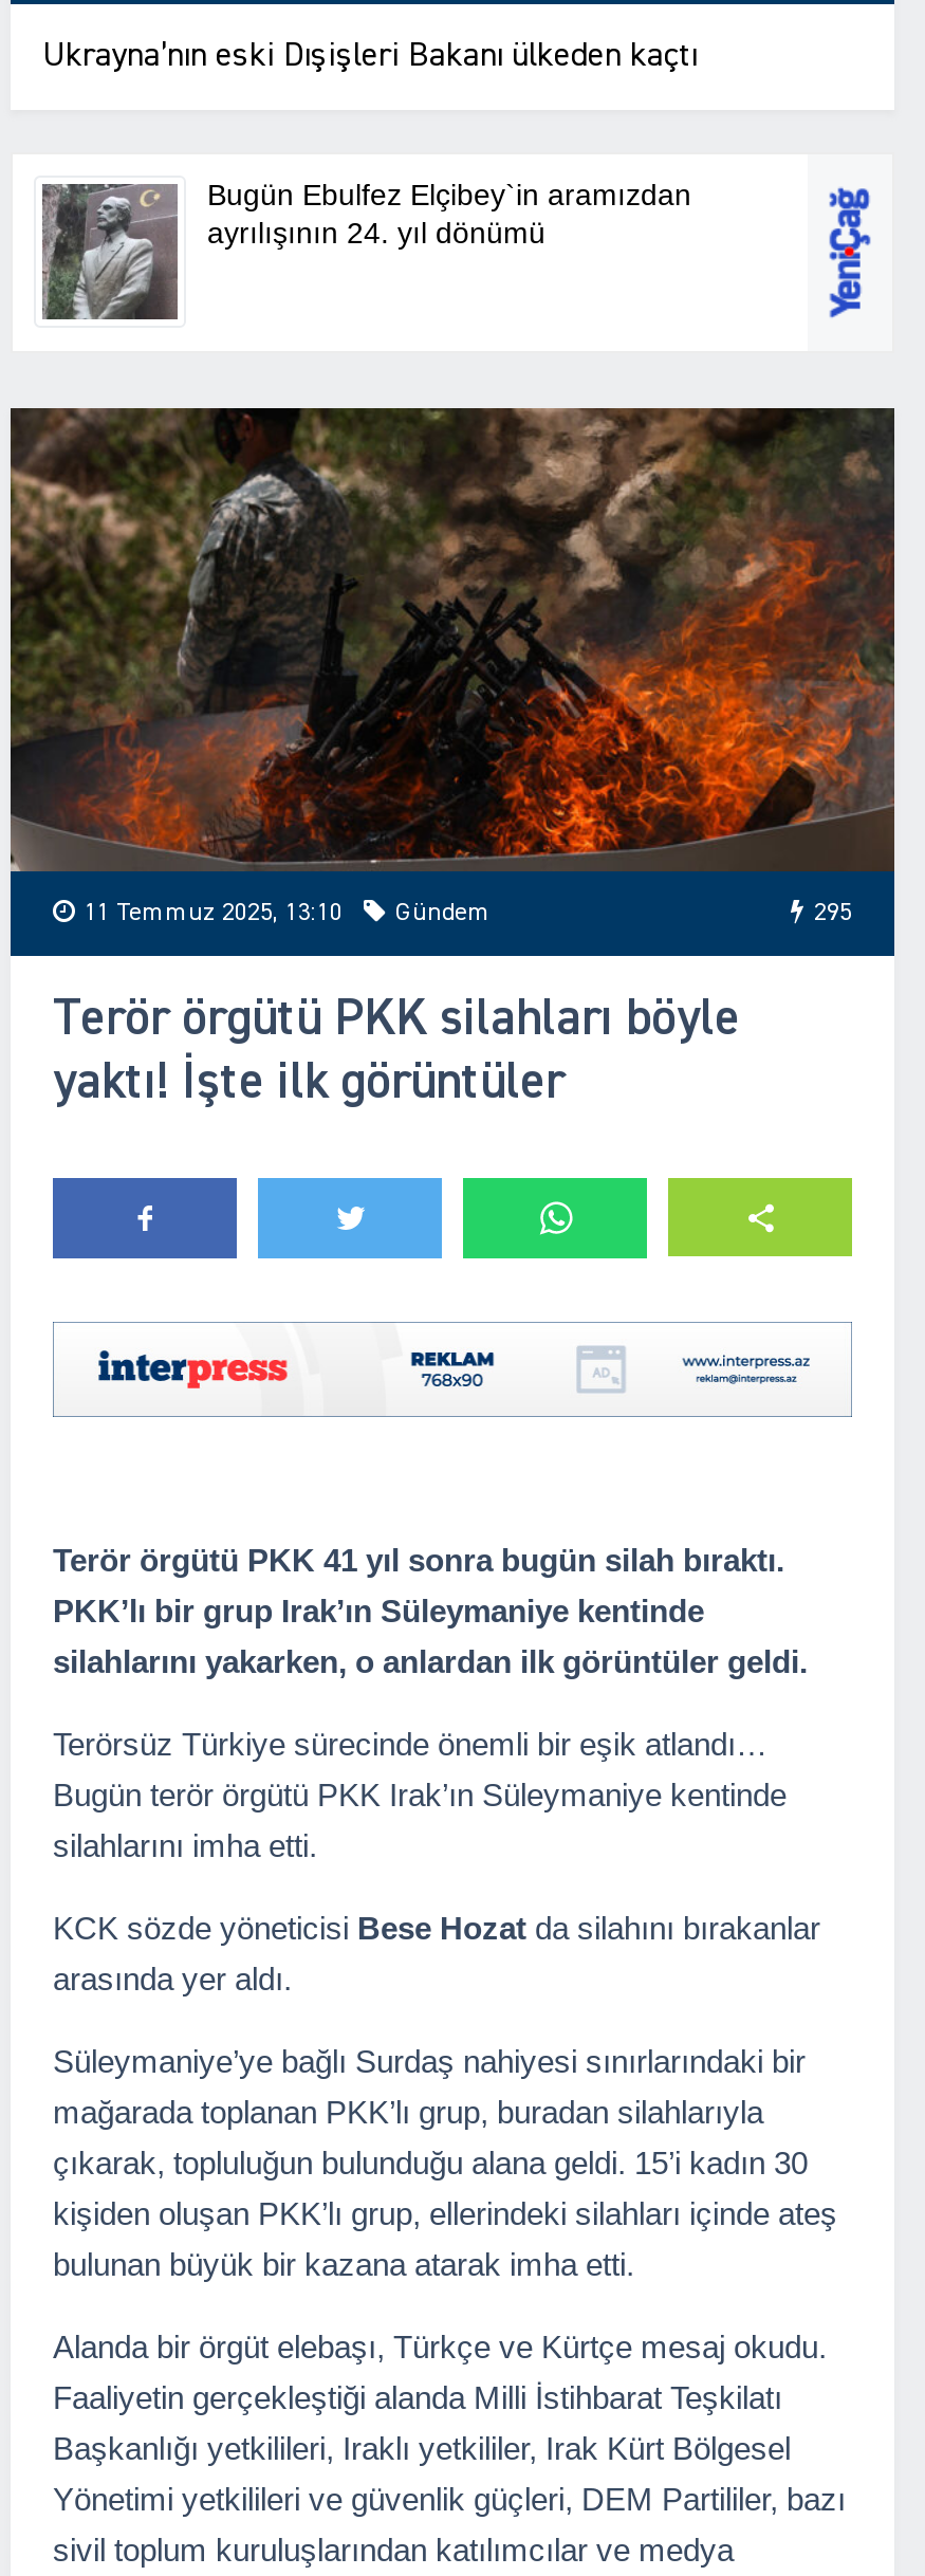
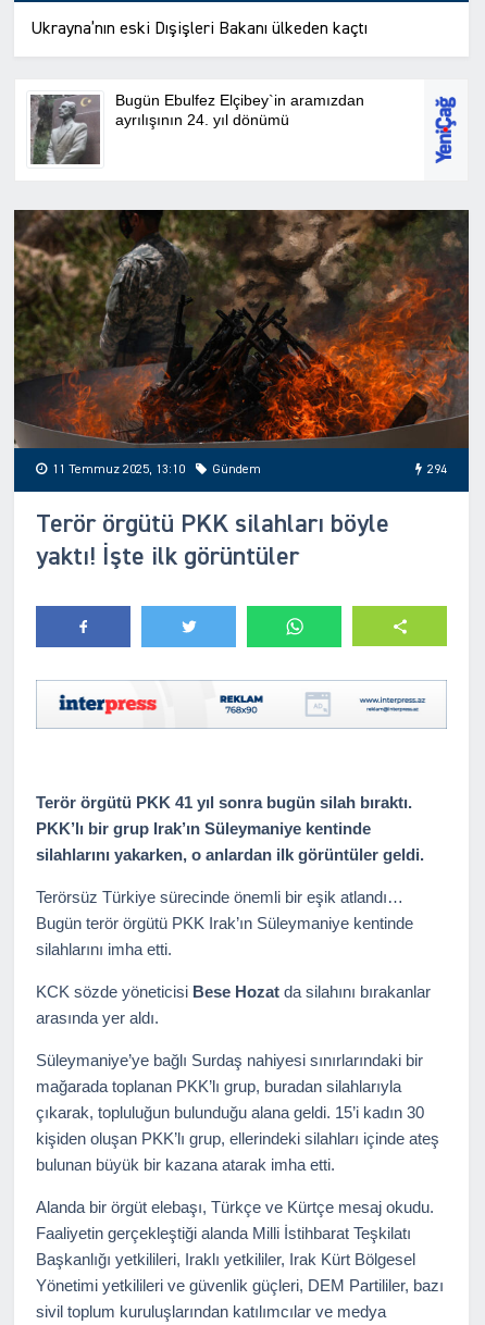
- 295
+ 294
